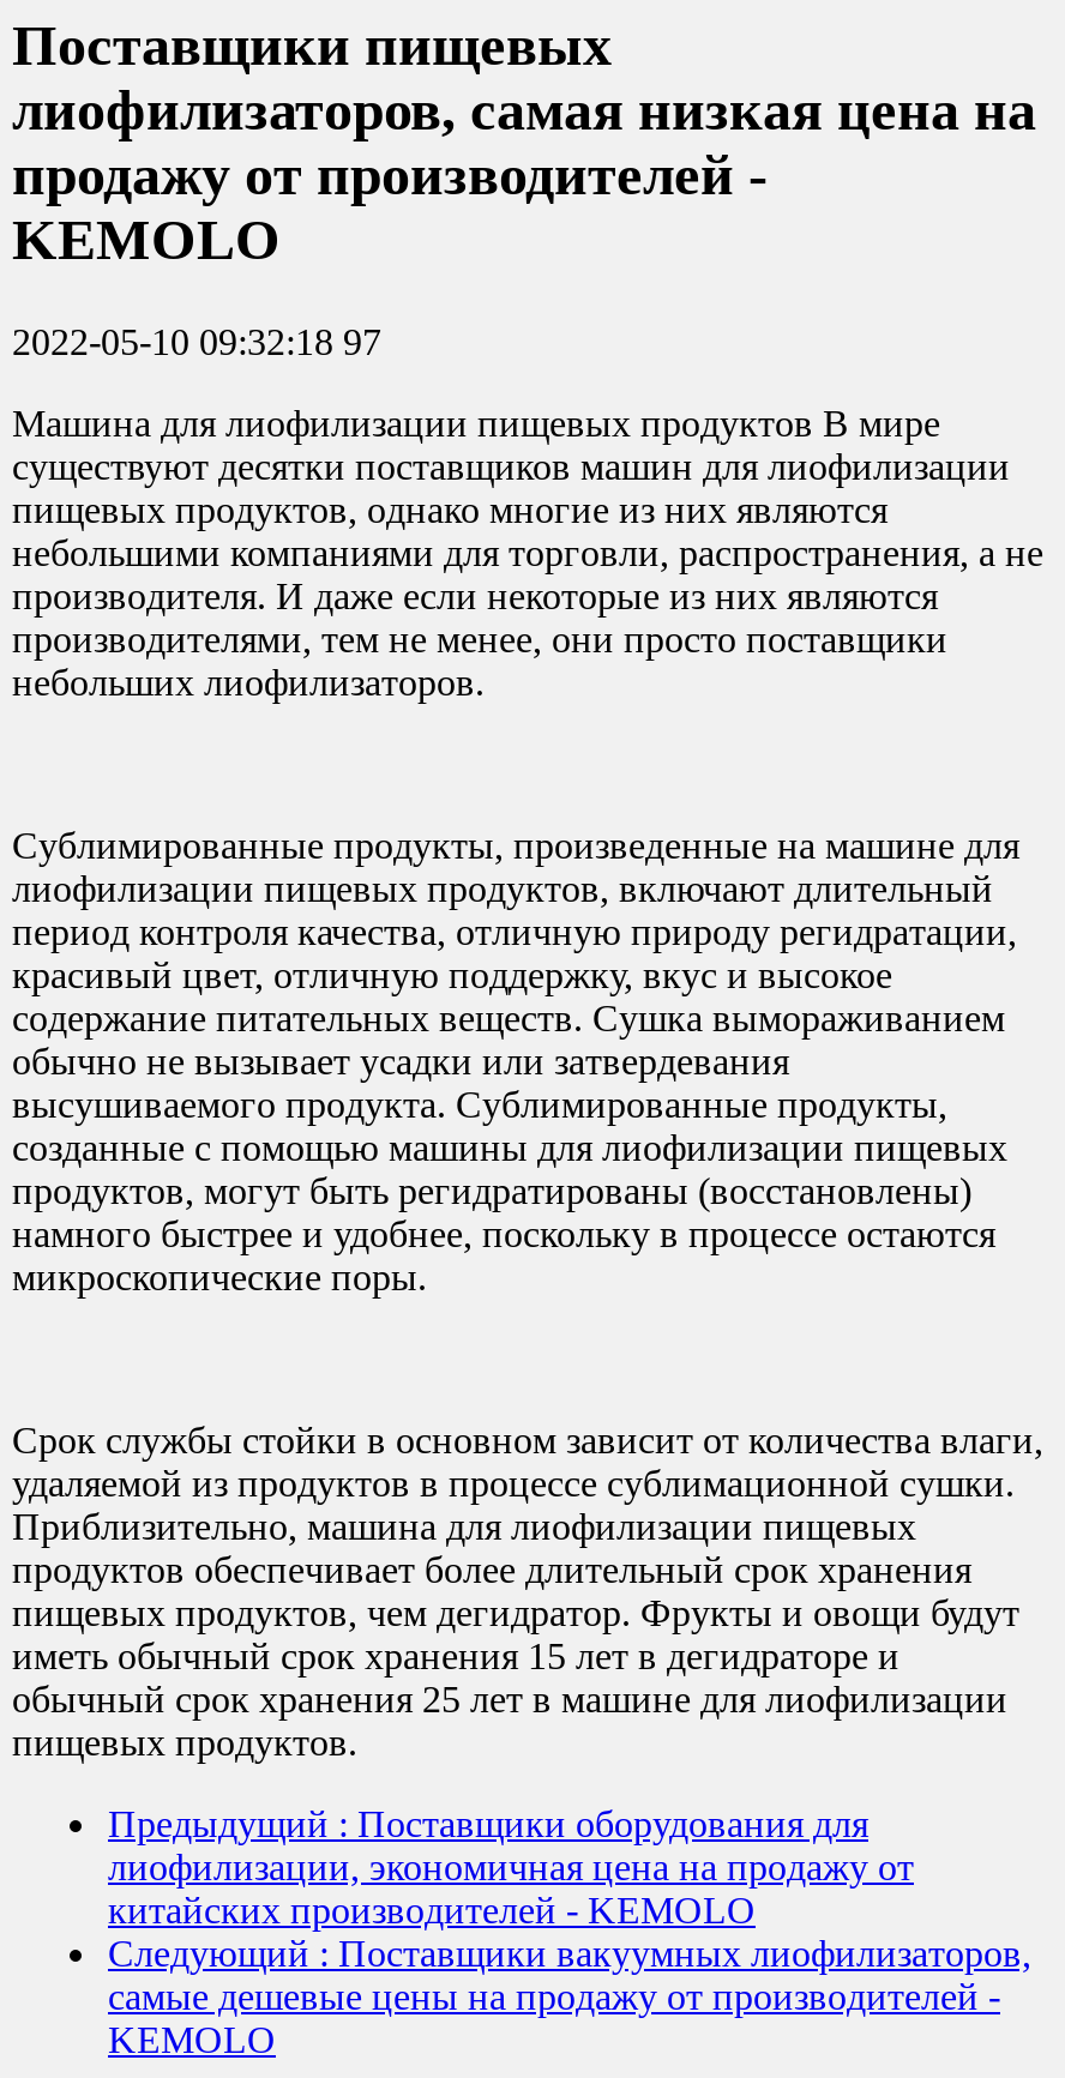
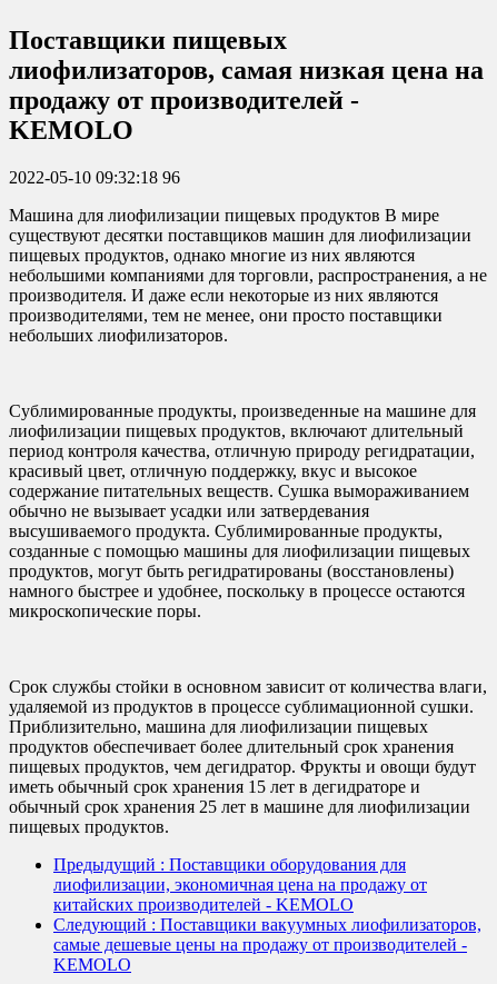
- 2022-05-10 09:32:18 97
+ 2022-05-10 09:32:18 96
